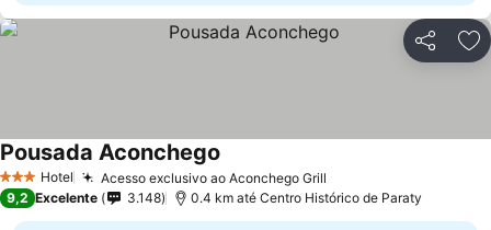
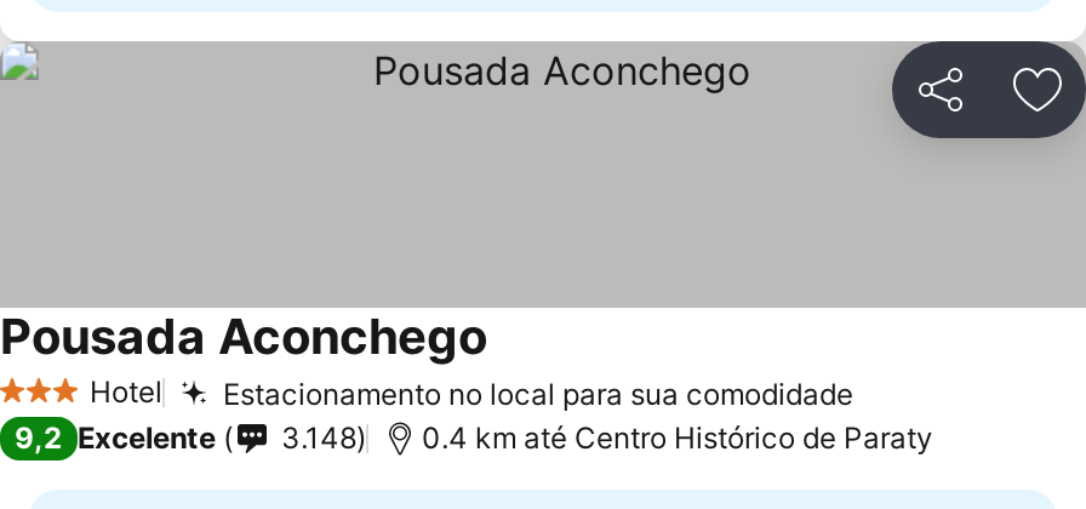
- Acesso exclusivo ao Aconchego Grill
+ Estacionamento no local para sua comodidade
